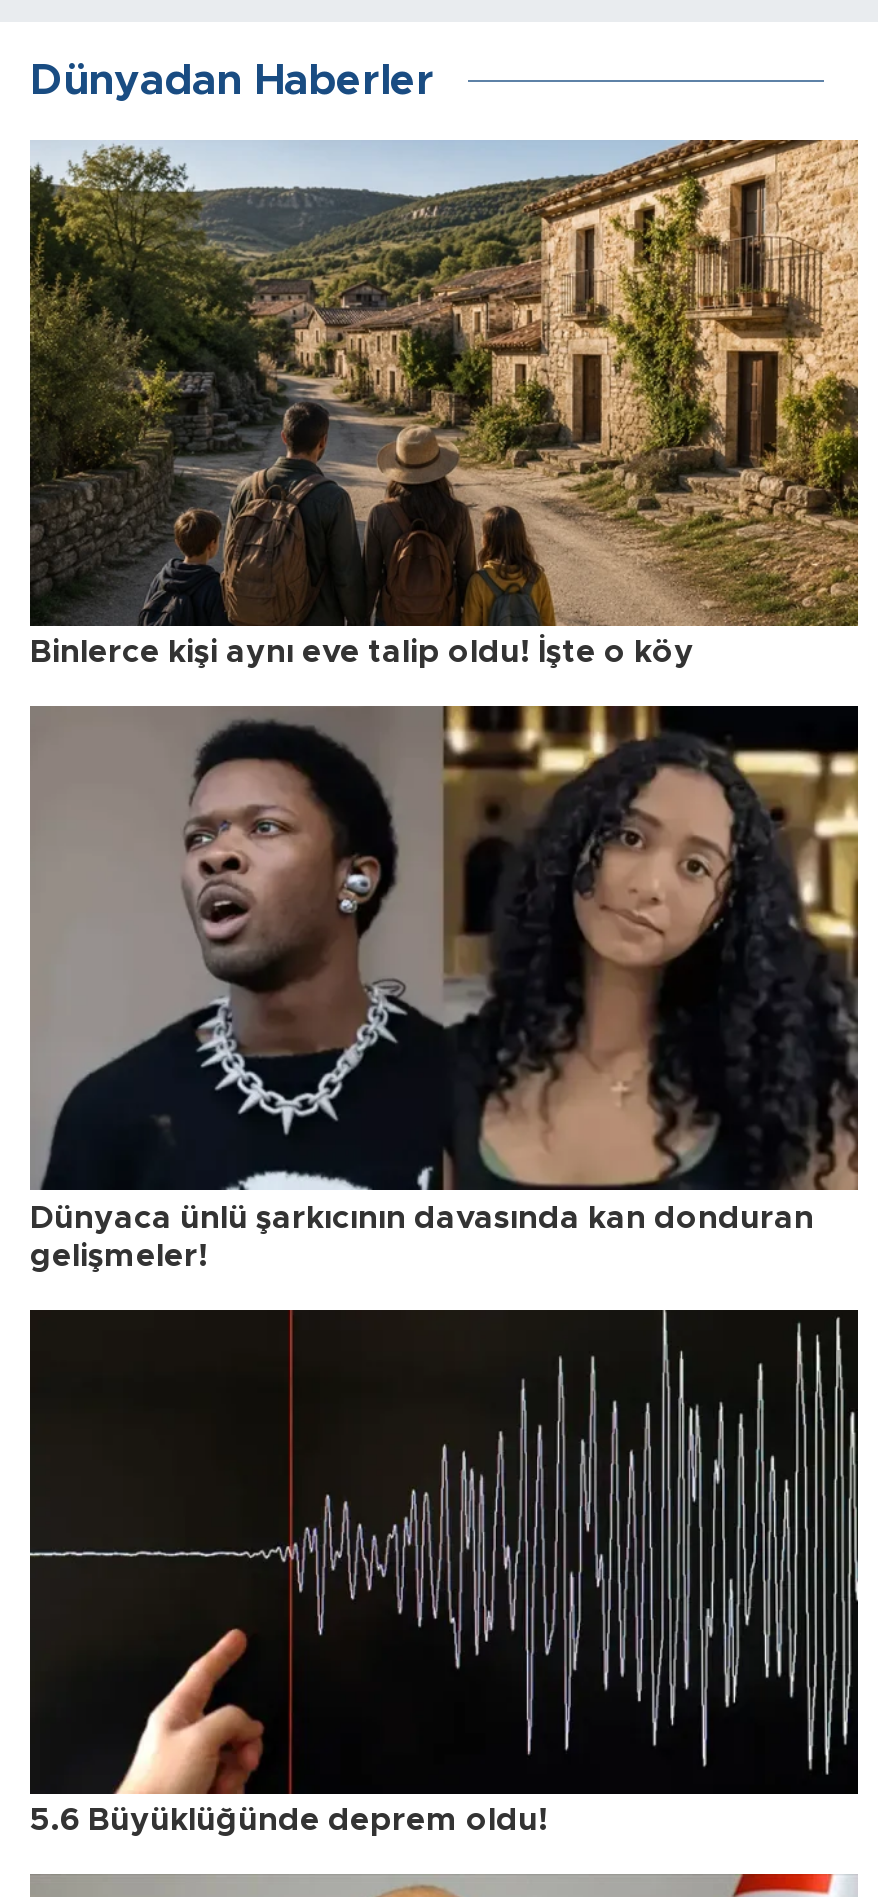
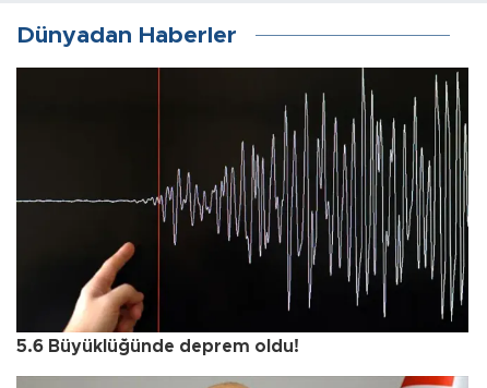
- [image]
- Binlerce kişi aynı eve talip oldu! İşte o köy

- [image]
- Dünyaca ünlü şarkıcının davasında kan donduran
- gelişmeler!
